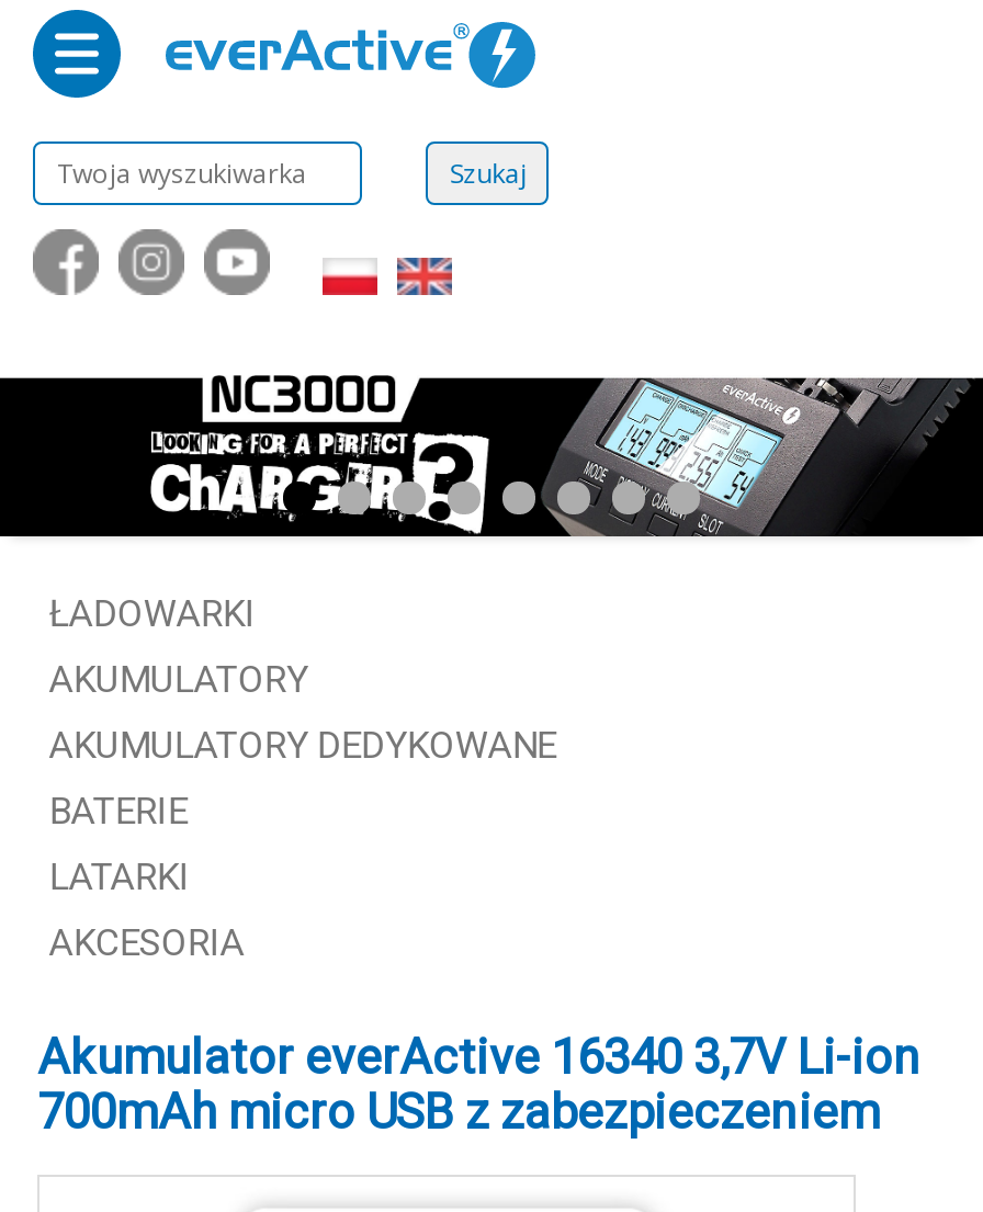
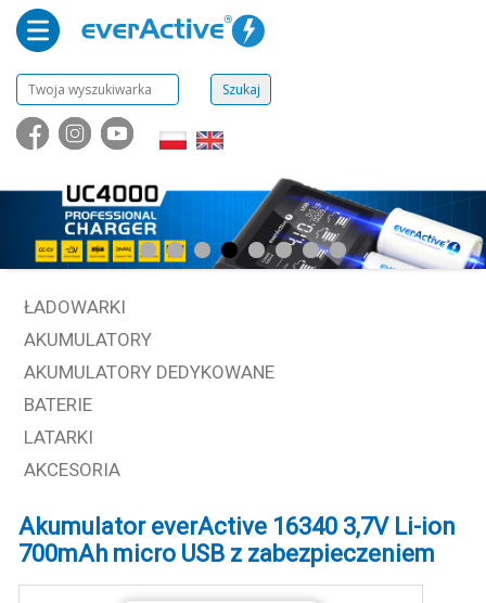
- [image]
+ [image]
